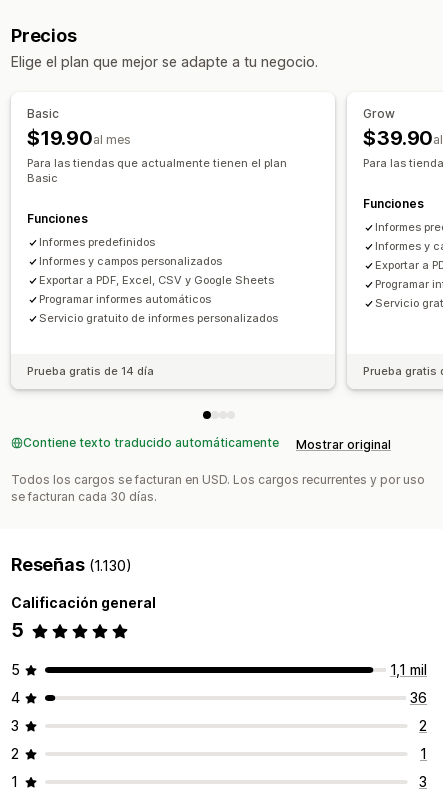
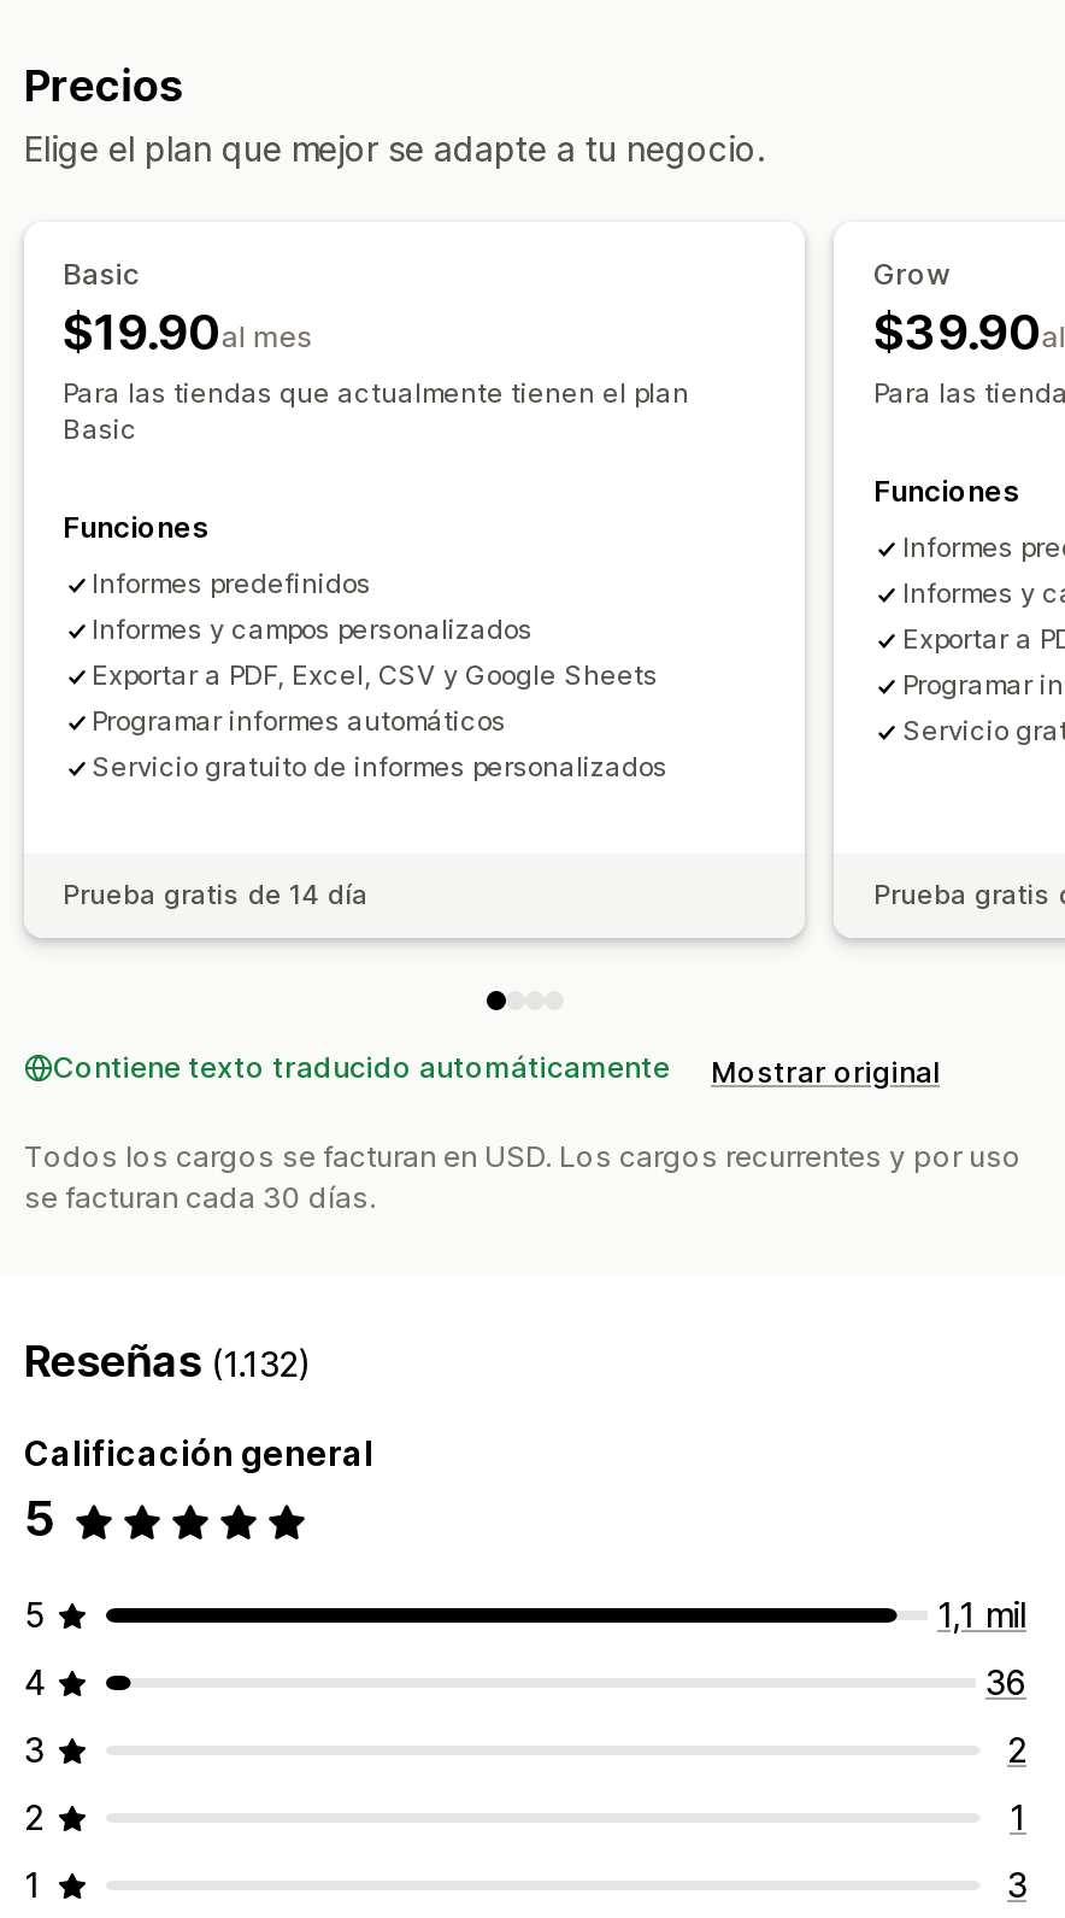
- Reseñas (1.130)
+ Reseñas (1.132)
